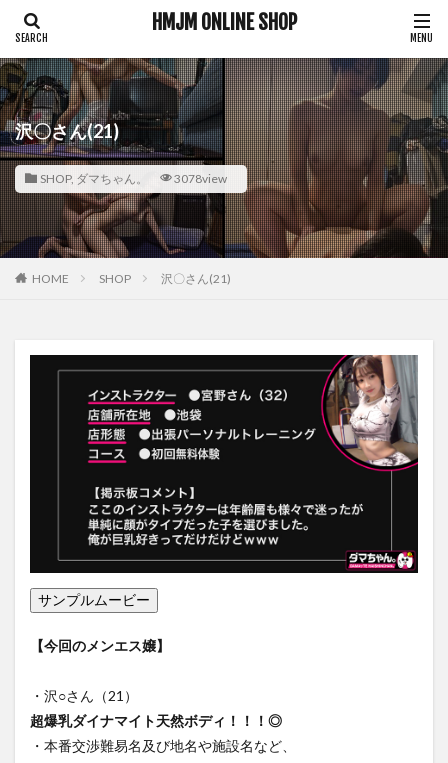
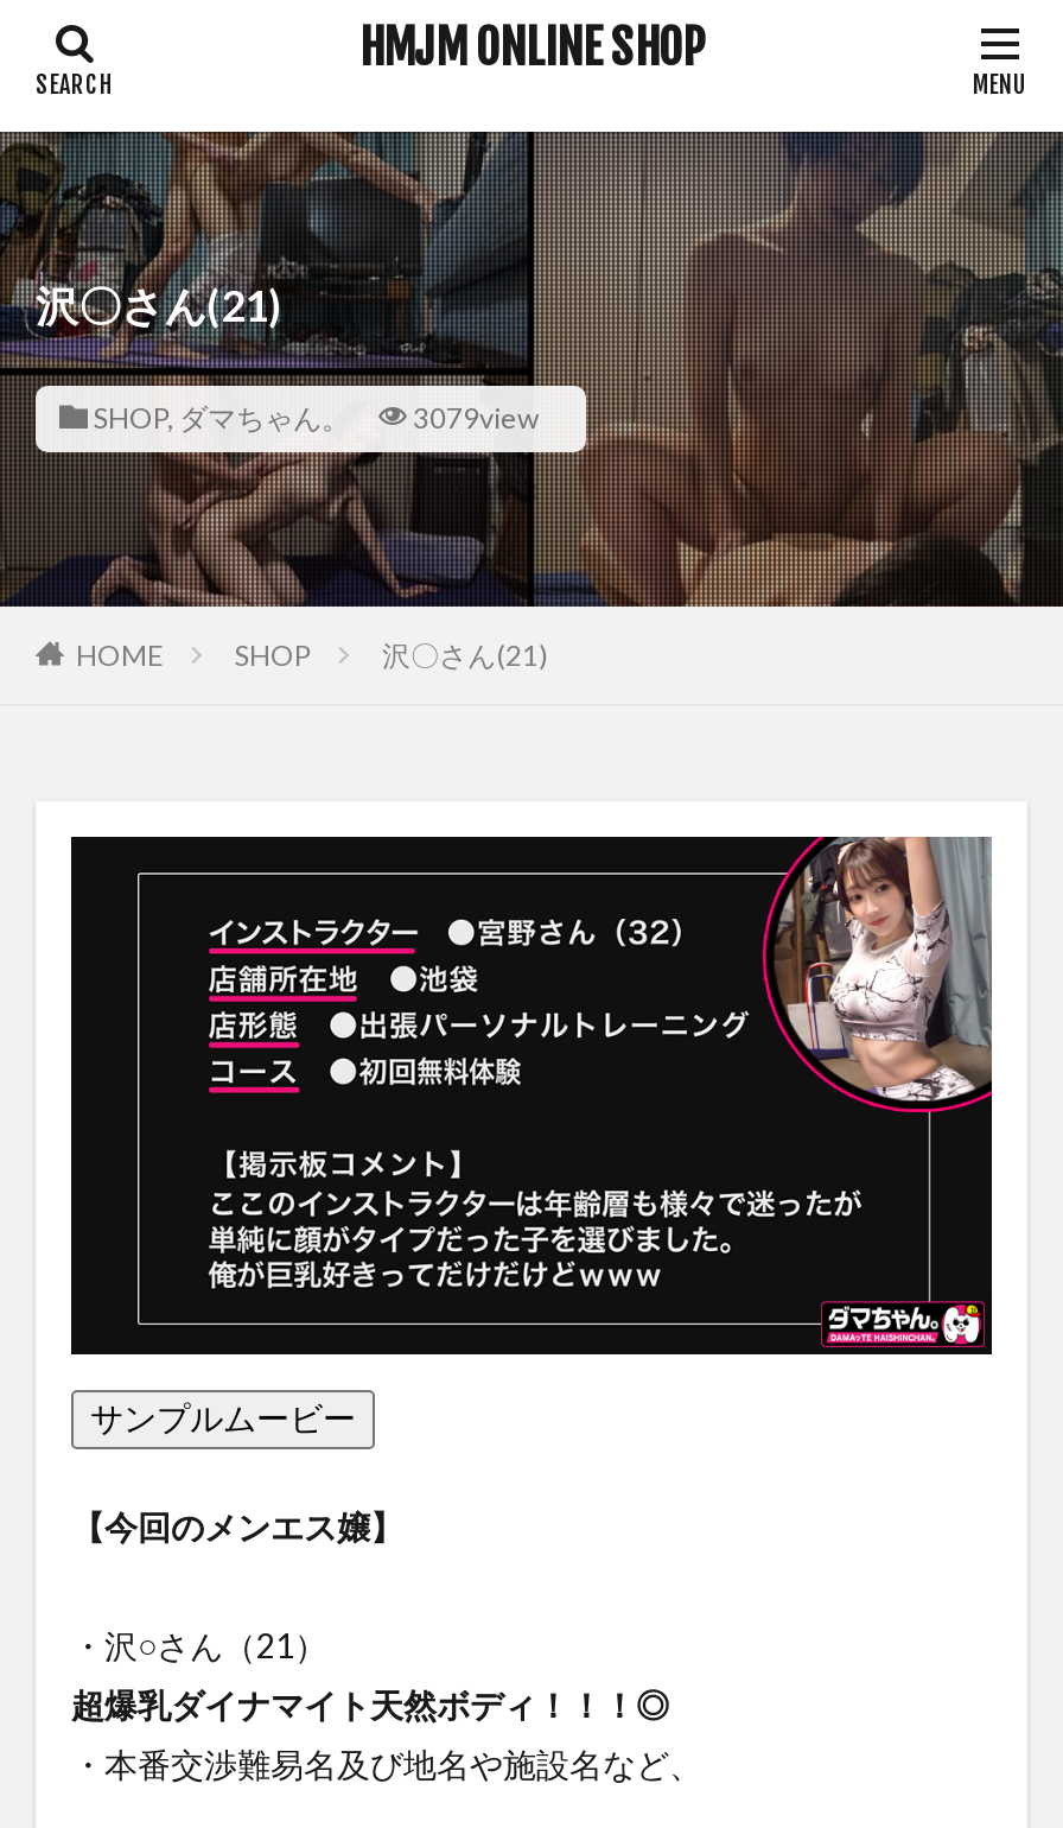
- SHOP,ダマちゃん。 3078view
+ SHOP,ダマちゃん。 3079view
